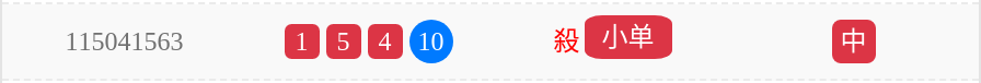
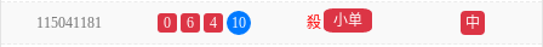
- 115041563
+ 115041181

- 1
+ 0

- 5
+ 6
